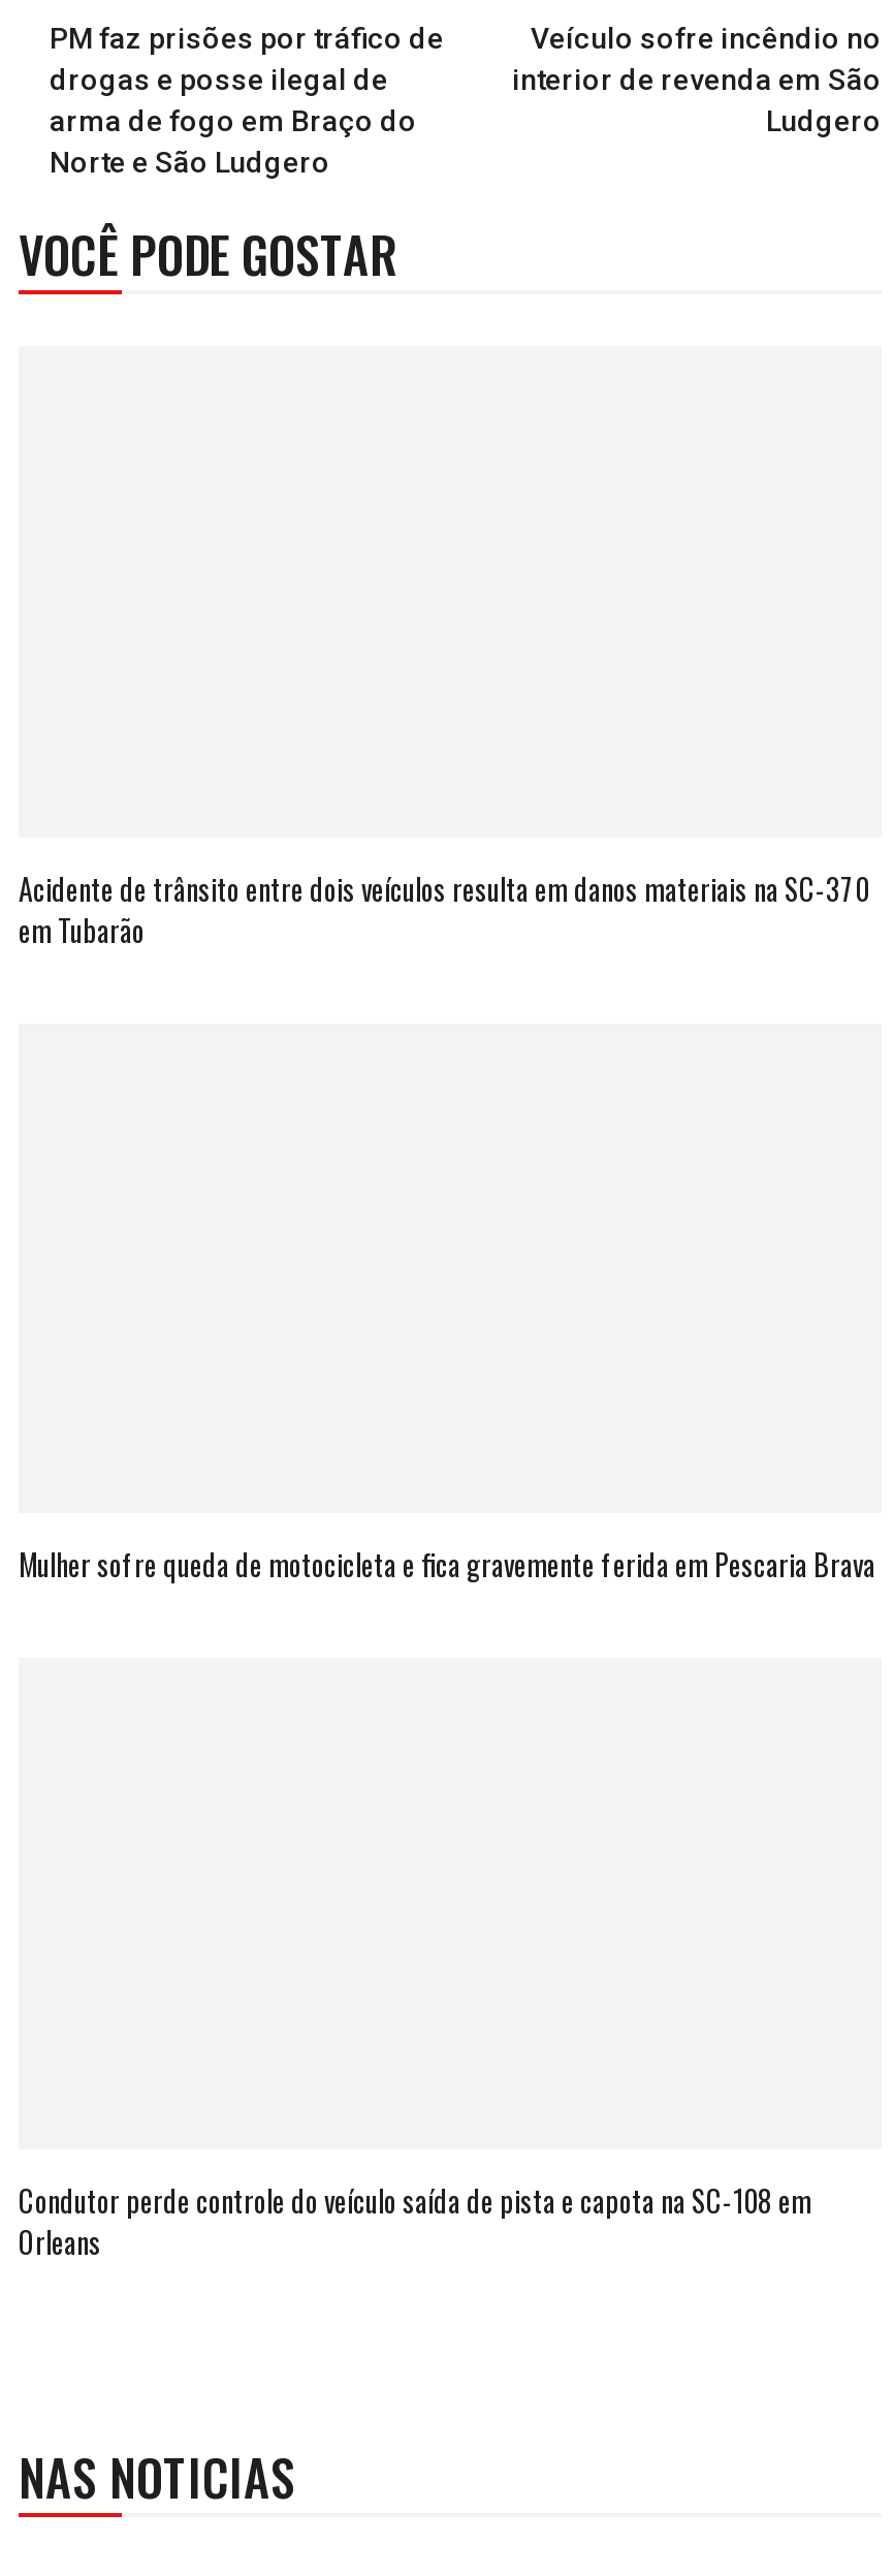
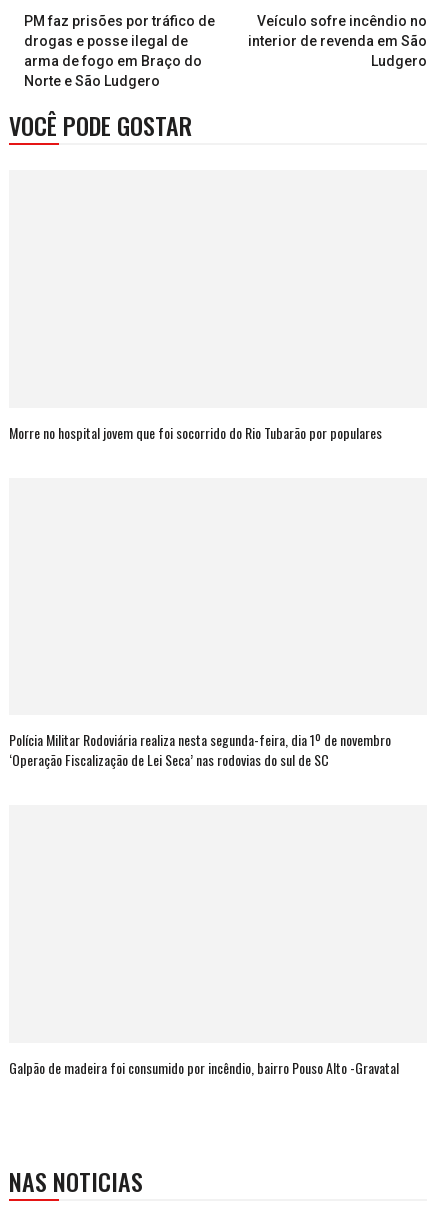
- Acidente de trânsito entre dois veículos resulta em danos materiais na SC-370
- em Tubarão
+ Morre no hospital jovem que foi socorrido do Rio Tubarão por populares

- Mulher sofre queda de motocicleta e fica gravemente ferida em Pescaria Brava
+ Polícia Militar Rodoviária realiza nesta segunda-feira, dia 1º de novembro
+ ‘Operação Fiscalização de Lei Seca’ nas rodovias do sul de SC

- Condutor perde controle do veículo saída de pista e capota na SC-108 em
- Orleans
+ Galpão de madeira foi consumido por incêndio, bairro Pouso Alto -Gravatal
